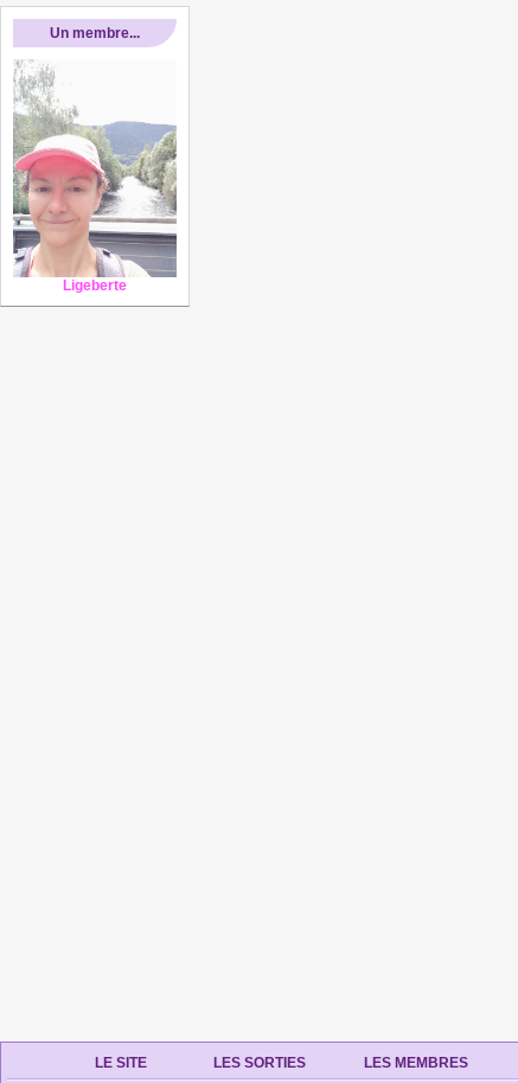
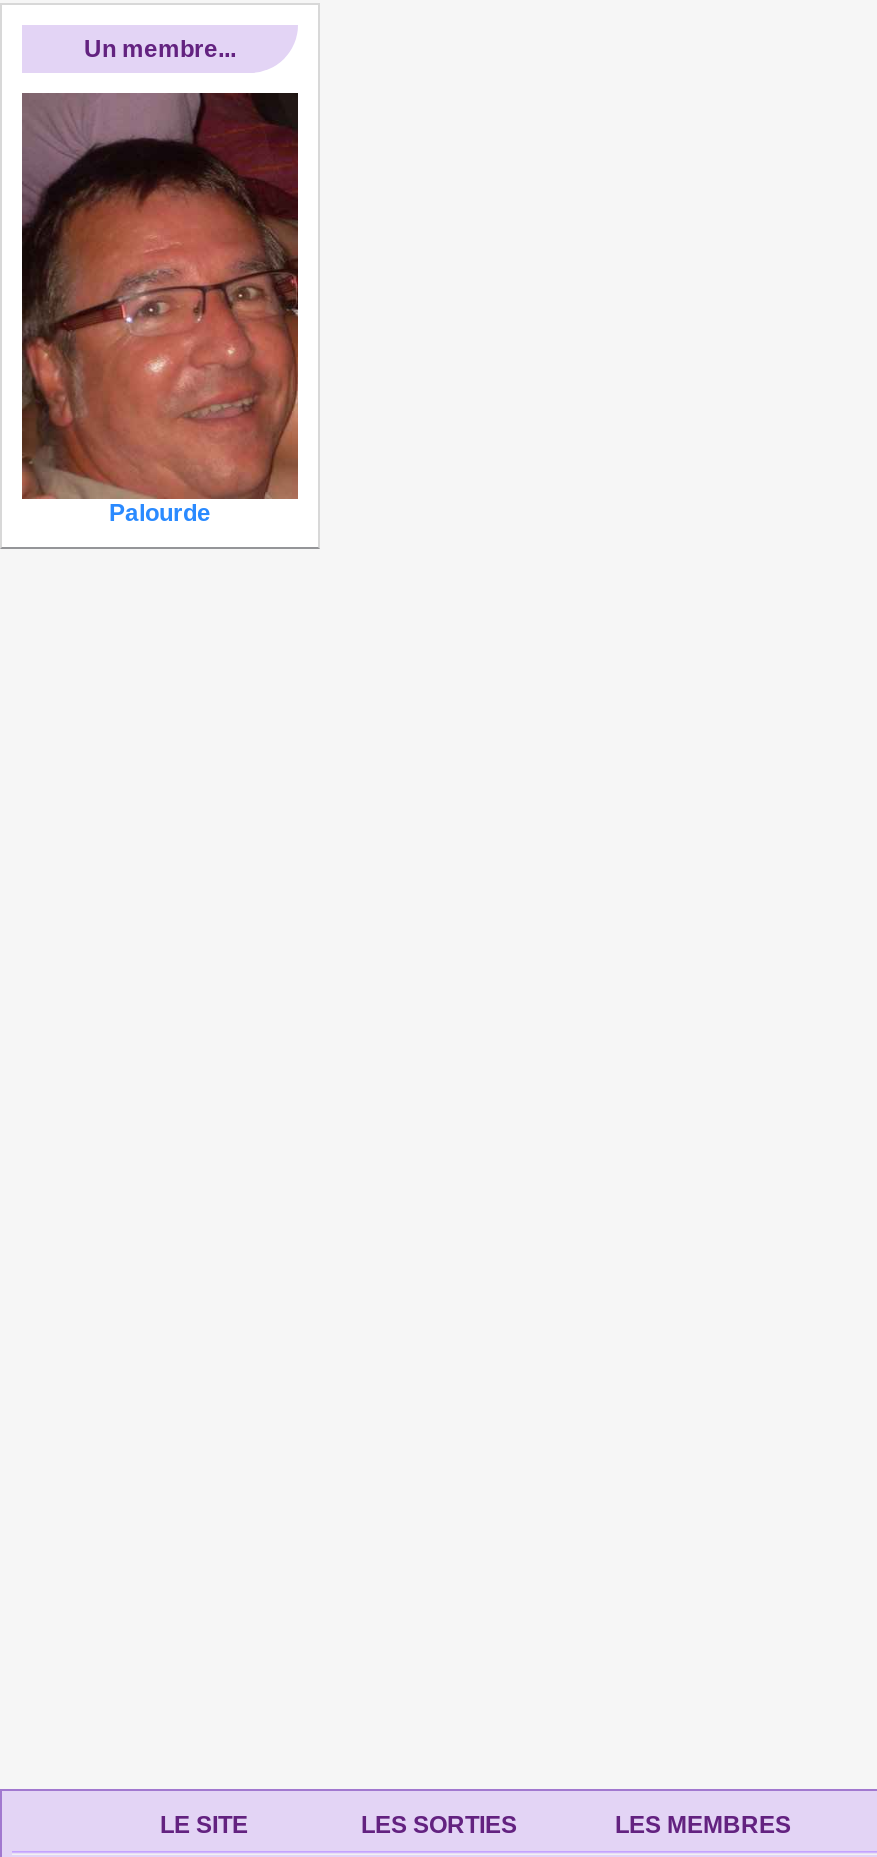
- [image]
- Ligeberte
+ [image]
+ Palourde
